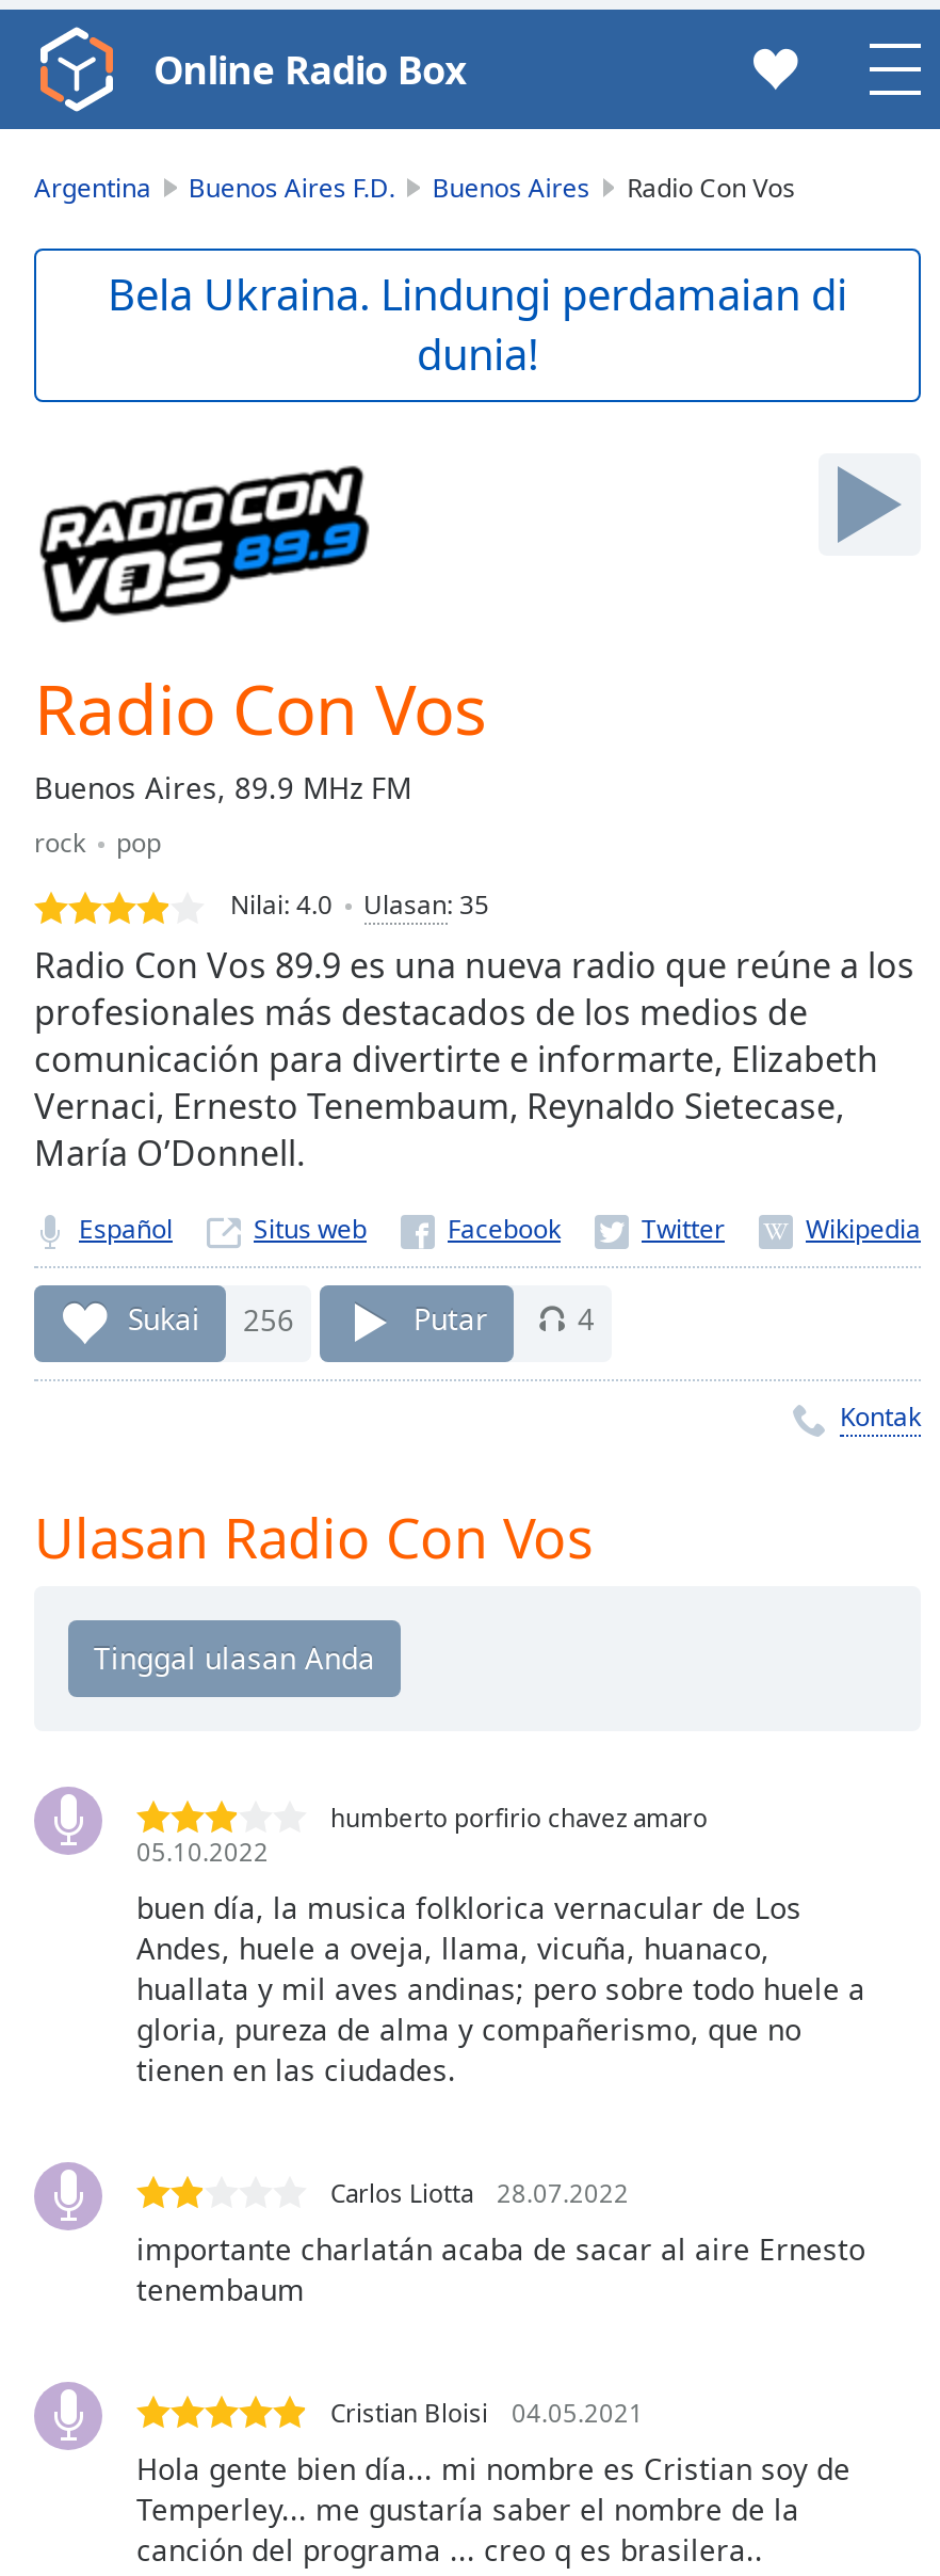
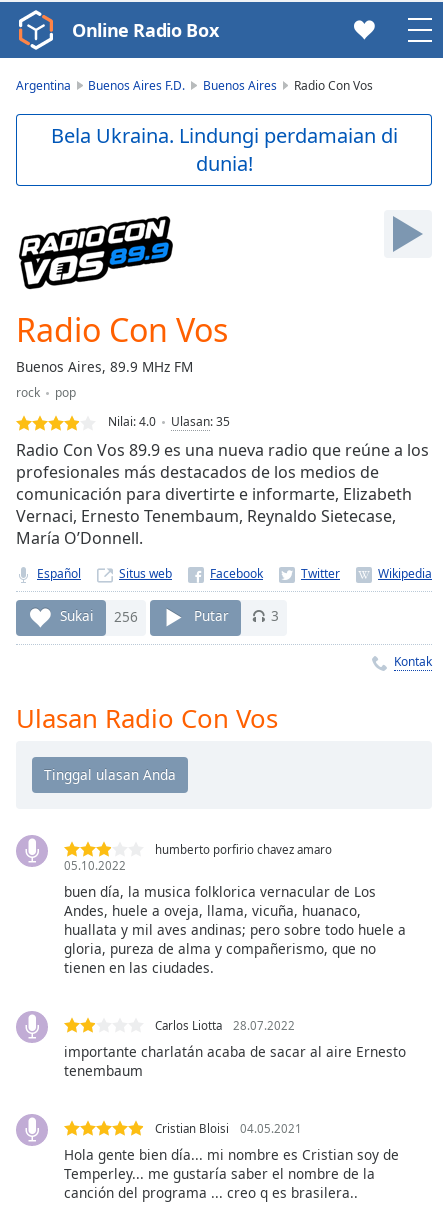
- 4
+ 3
